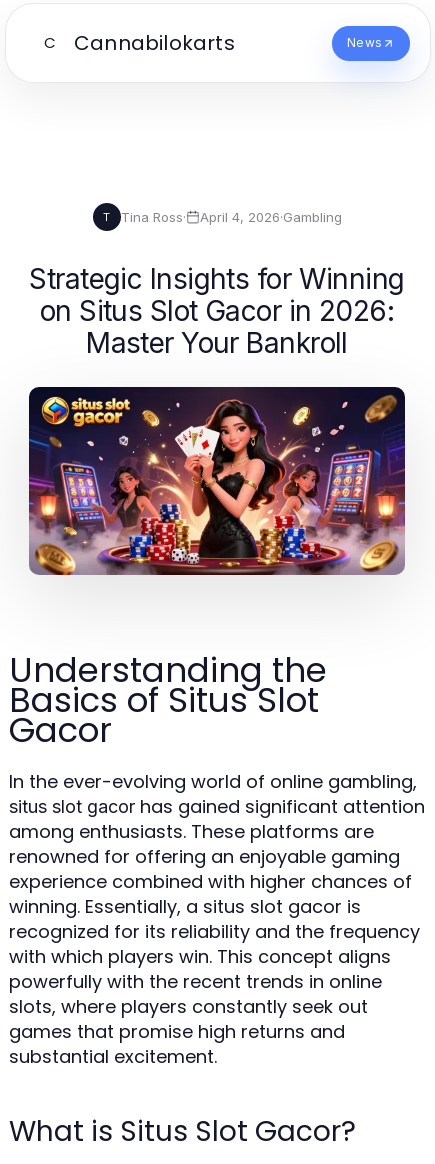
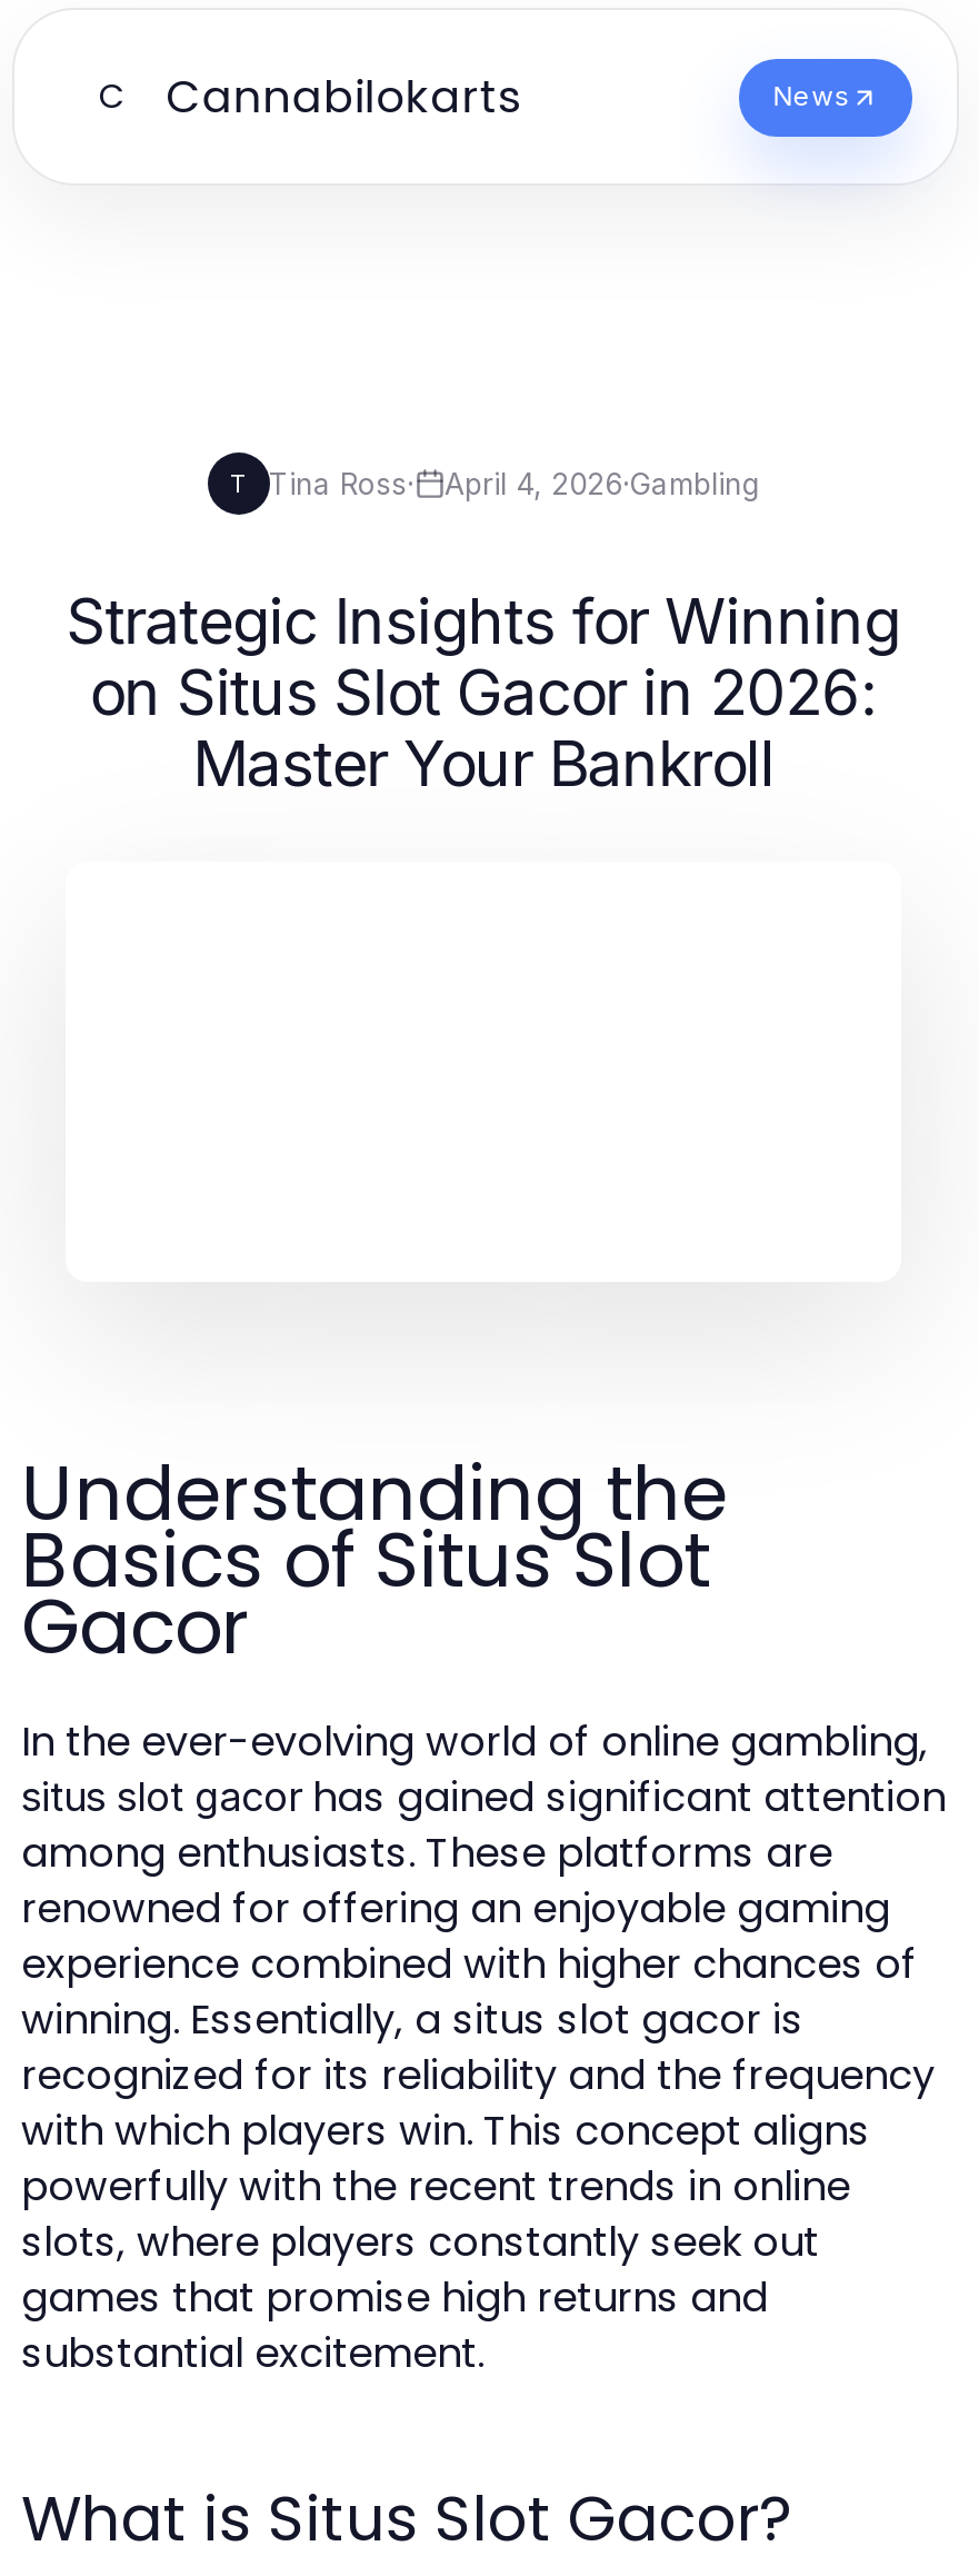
- [image]
